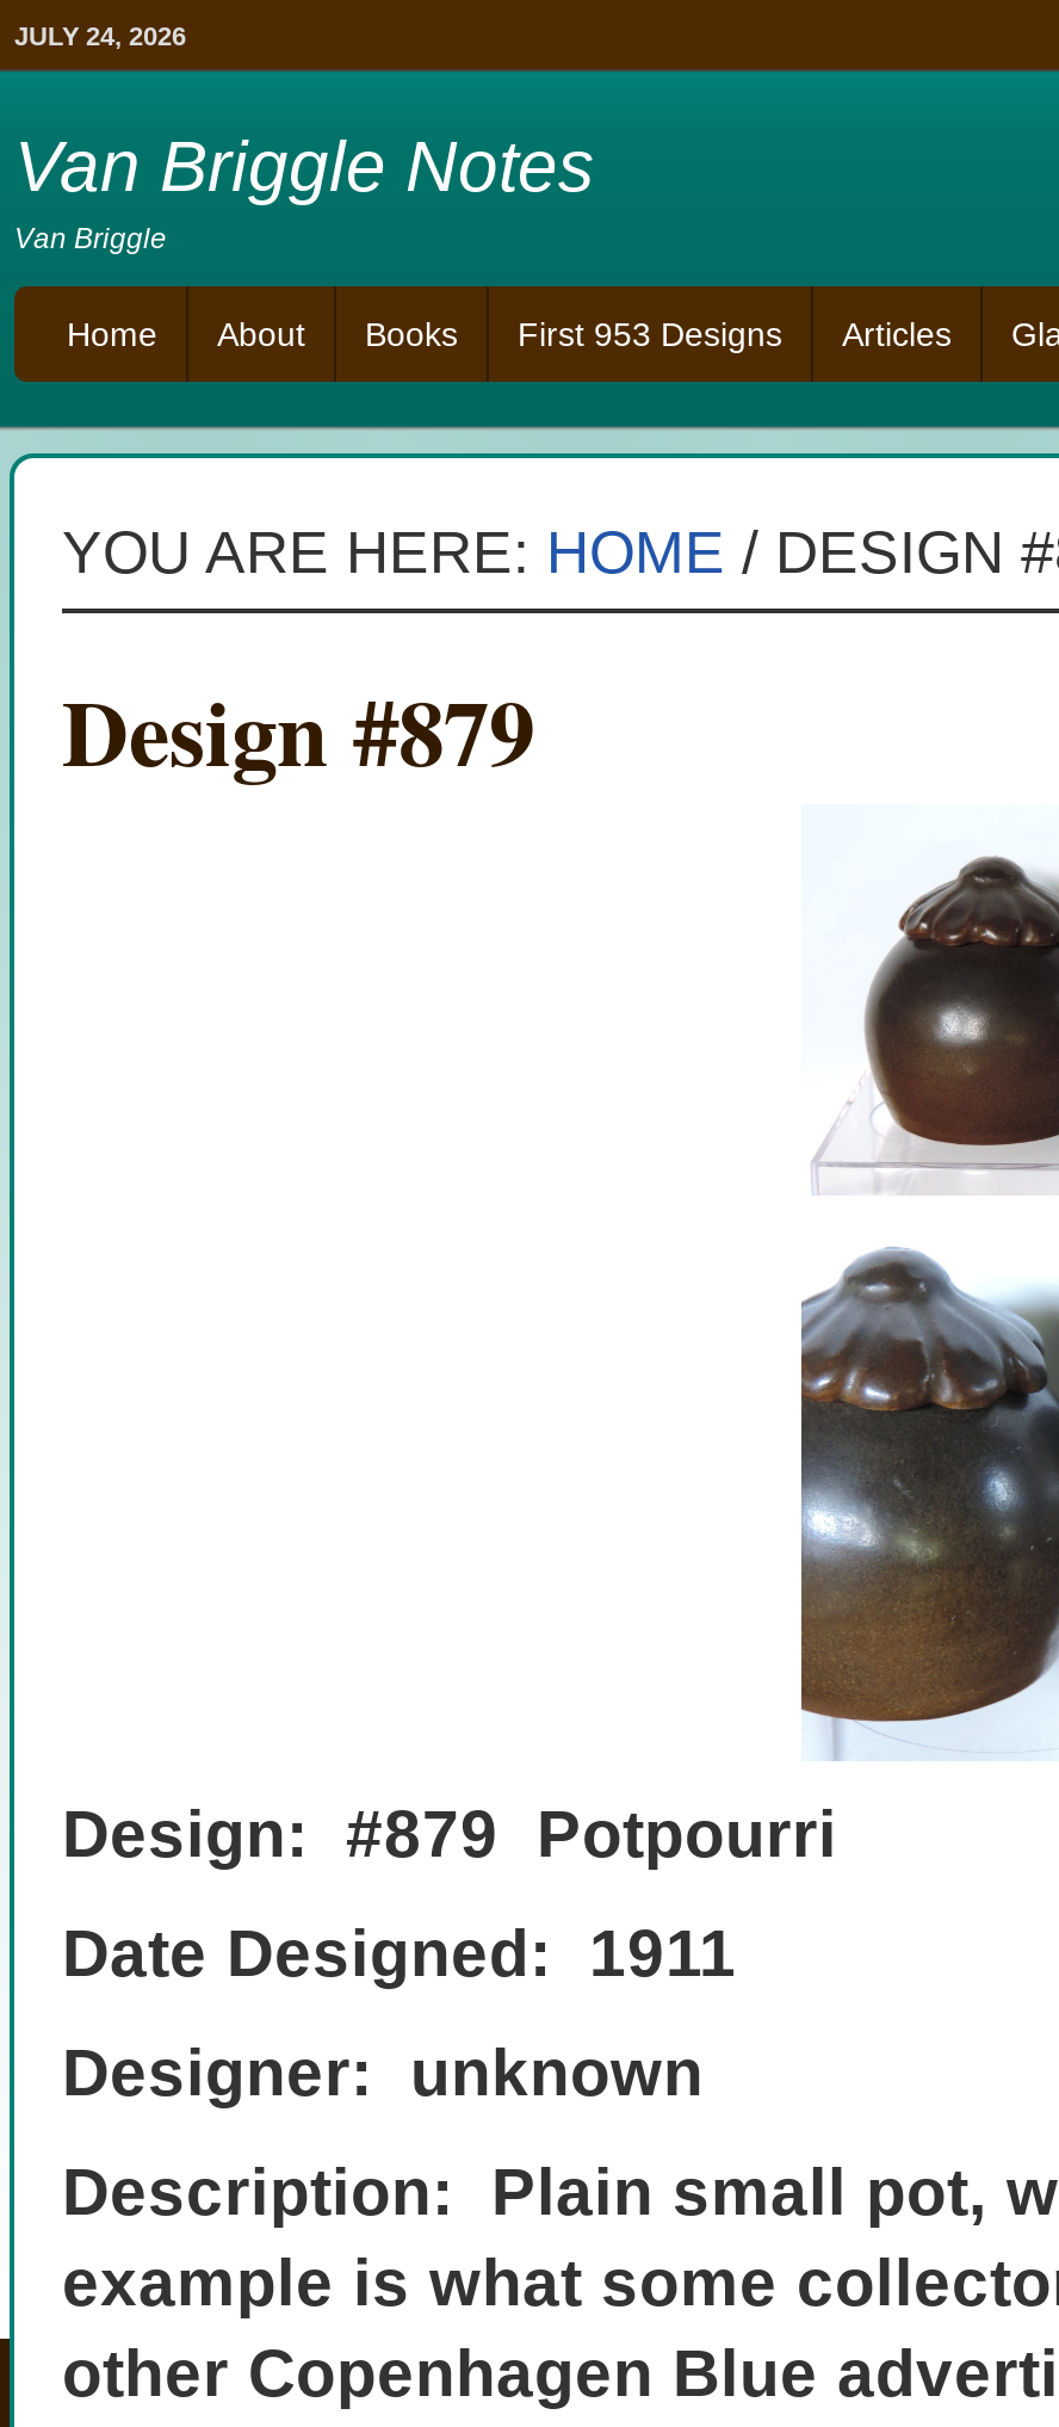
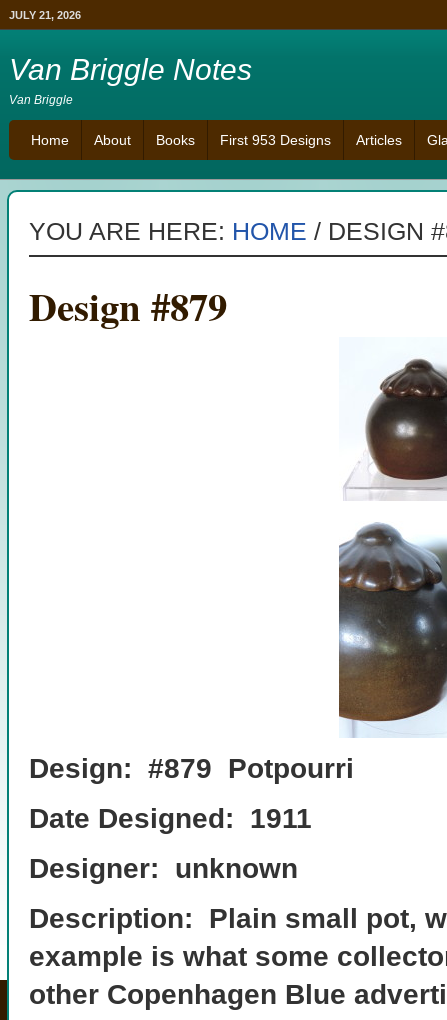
- JULY 24, 2026
+ JULY 21, 2026
